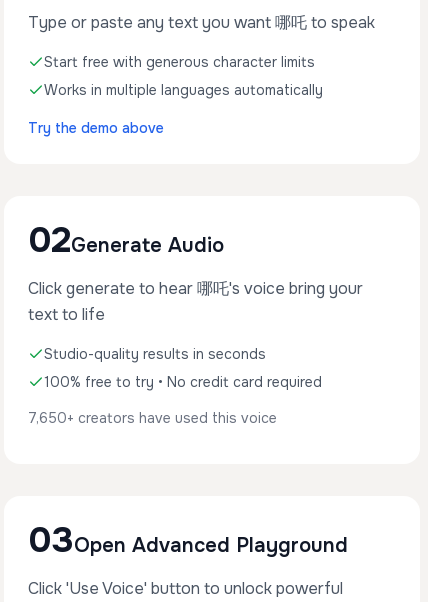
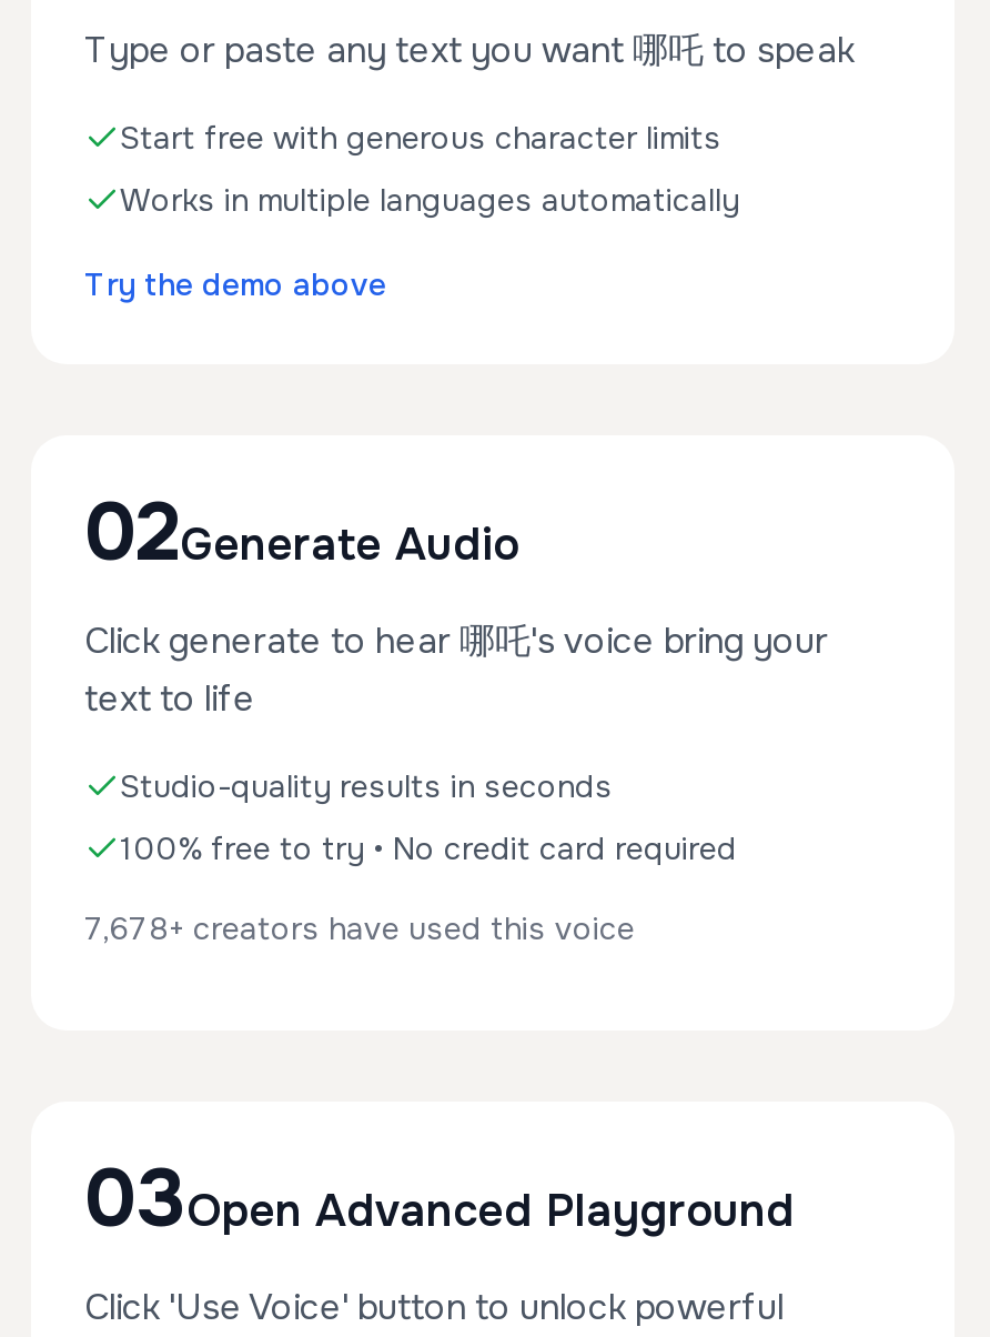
- 7,650+ creators have used this voice
+ 7,678+ creators have used this voice
